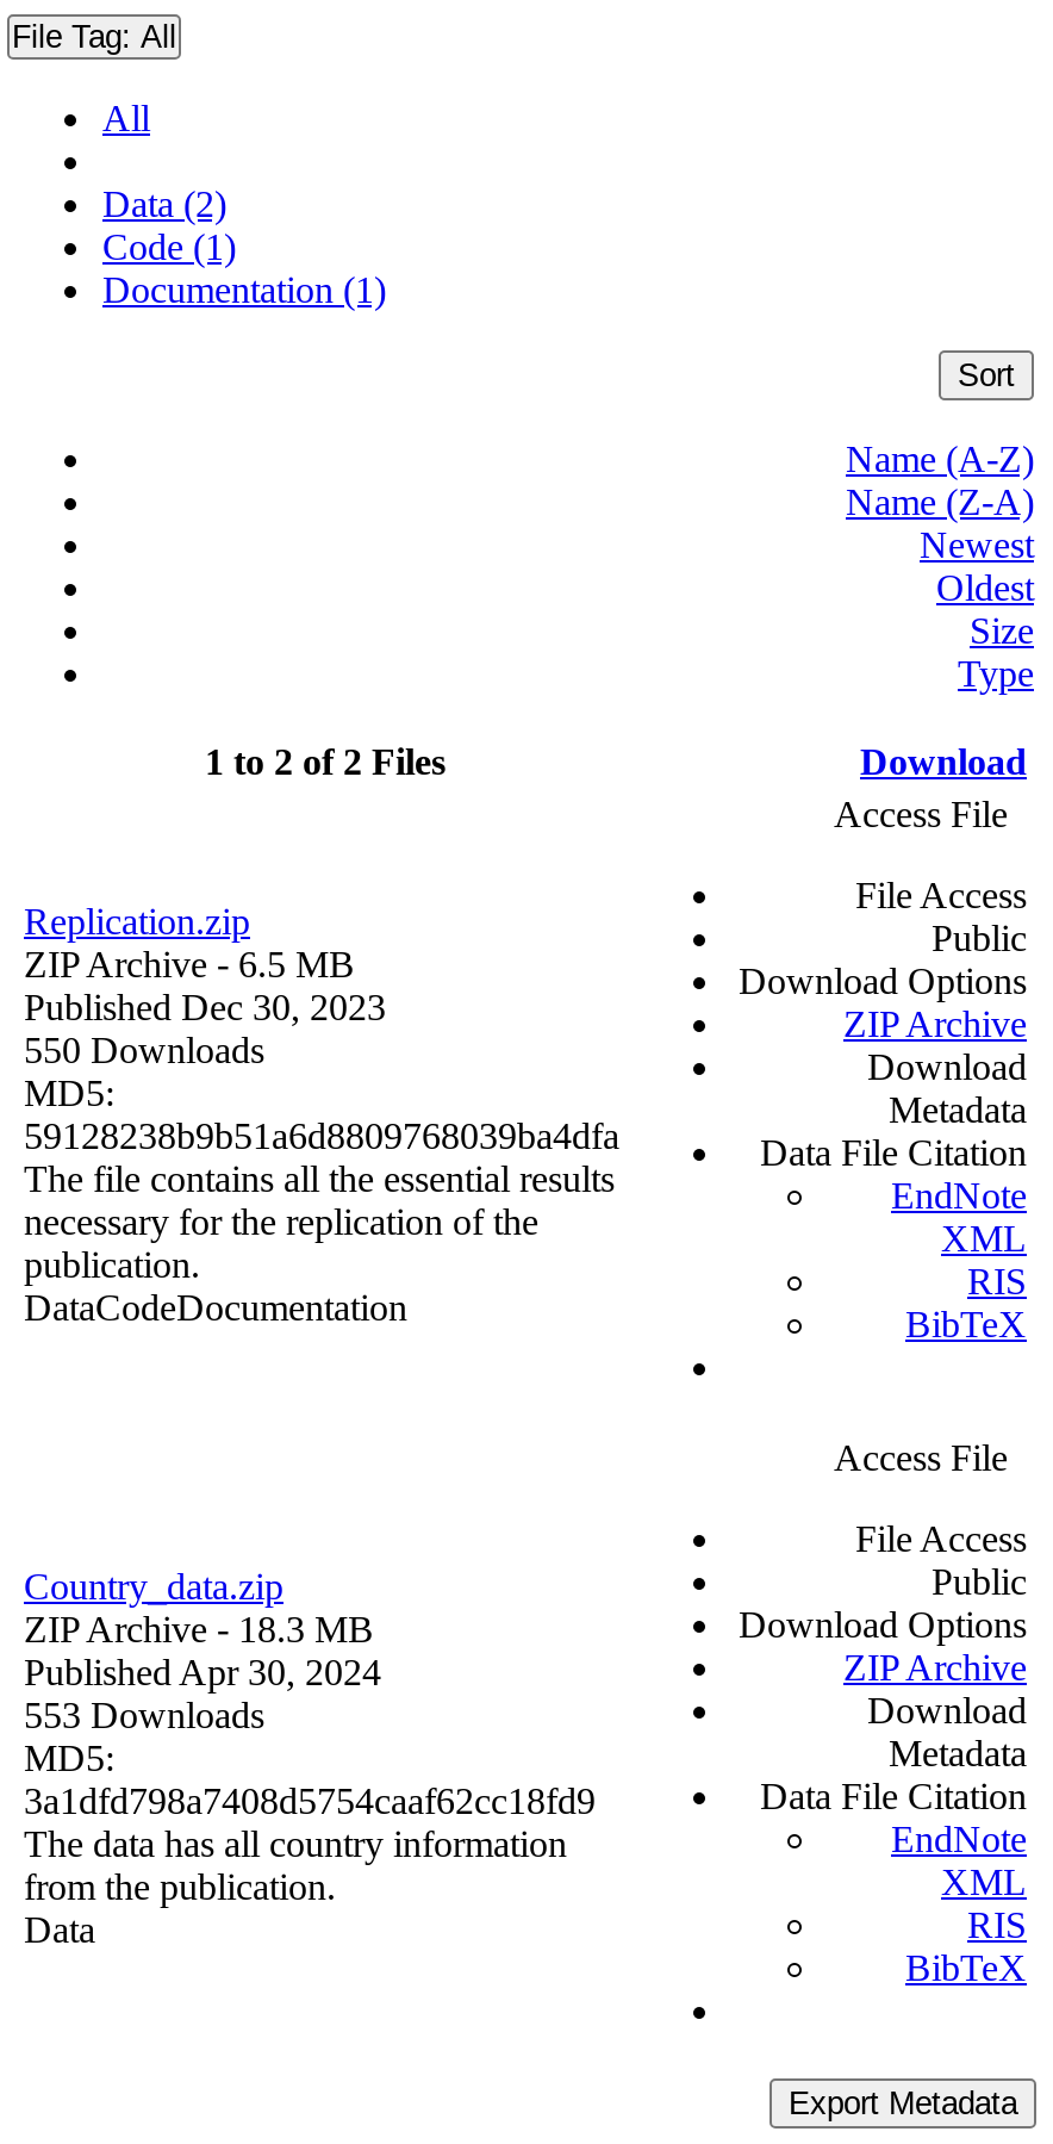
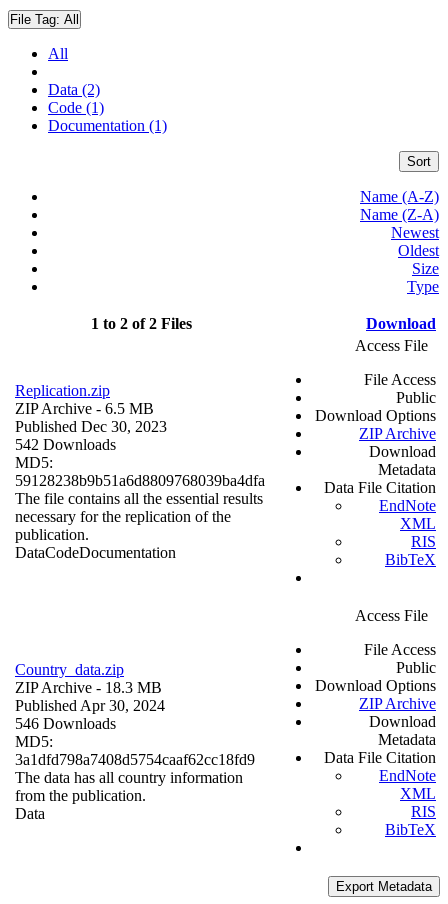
- 550 Downloads
+ 542 Downloads

- 553 Downloads
+ 546 Downloads
